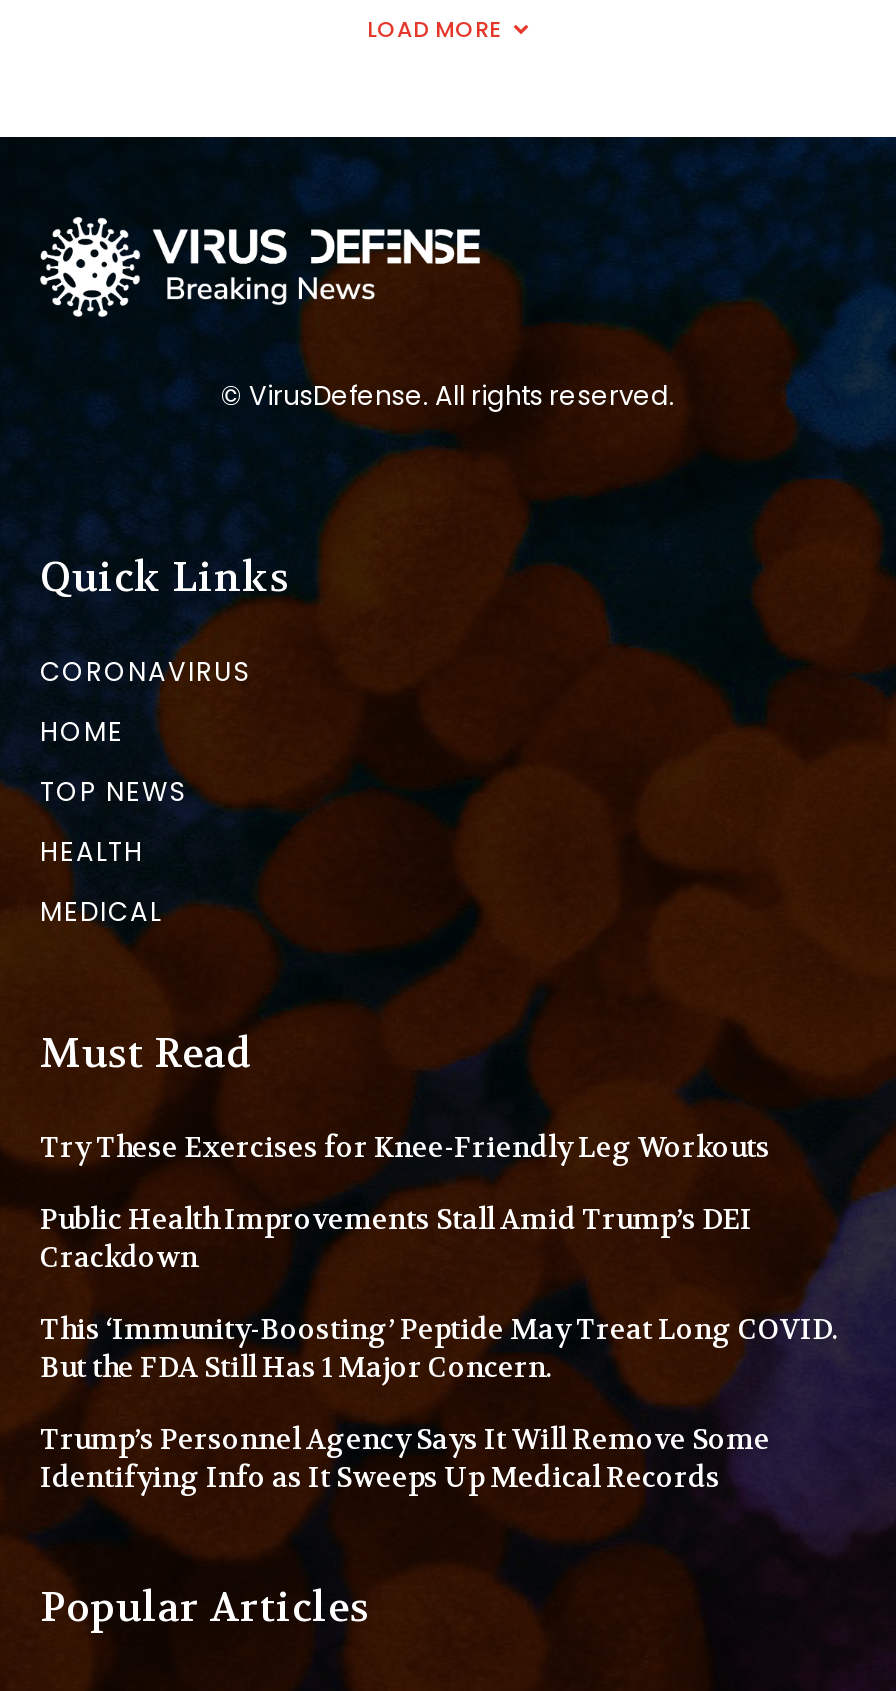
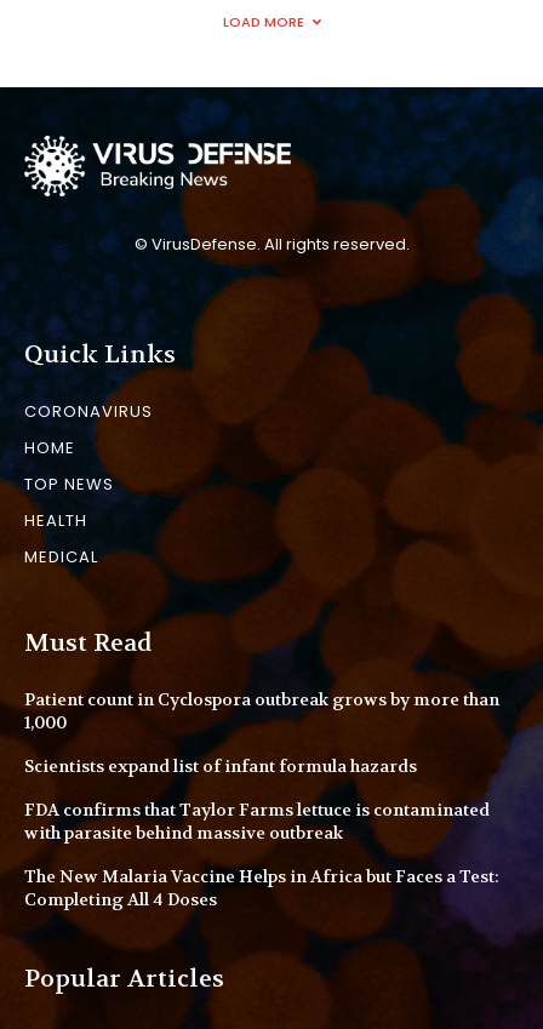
- Try These Exercises for Knee-Friendly Leg Workouts
+ Patient count in Cyclospora outbreak grows by more than
+ 1,000

- Public Health Improvements Stall Amid Trump’s DEI
- Crackdown
+ Scientists expand list of infant formula hazards

- This ‘Immunity-Boosting’ Peptide May Treat Long COVID.
- But the FDA Still Has 1 Major Concern.
+ FDA confirms that Taylor Farms lettuce is contaminated
+ with parasite behind massive outbreak

- Trump’s Personnel Agency Says It Will Remove Some
- Identifying Info as It Sweeps Up Medical Records
+ The New Malaria Vaccine Helps in Africa but Faces a Test:
+ Completing All 4 Doses
